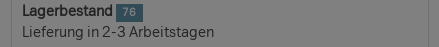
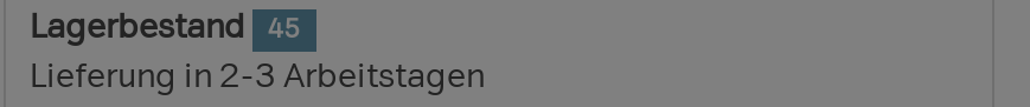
- Lagerbestand 76
+ Lagerbestand 45
